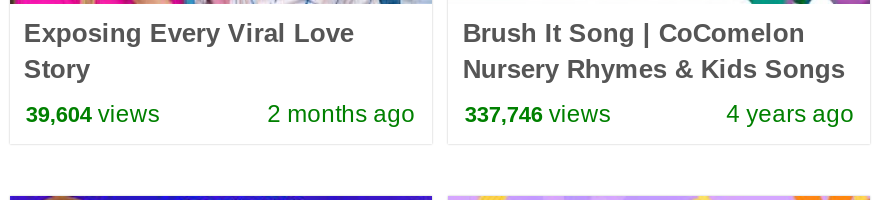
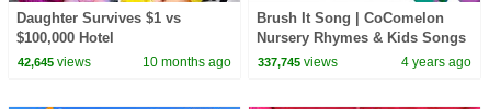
- Exposing Every Viral Love
- Story
+ Daughter Survives $1 vs
+ $100,000 Hotel

- 39,604 views
- 2 months ago
+ 42,645 views
+ 10 months ago

- 337,746 views
+ 337,745 views
